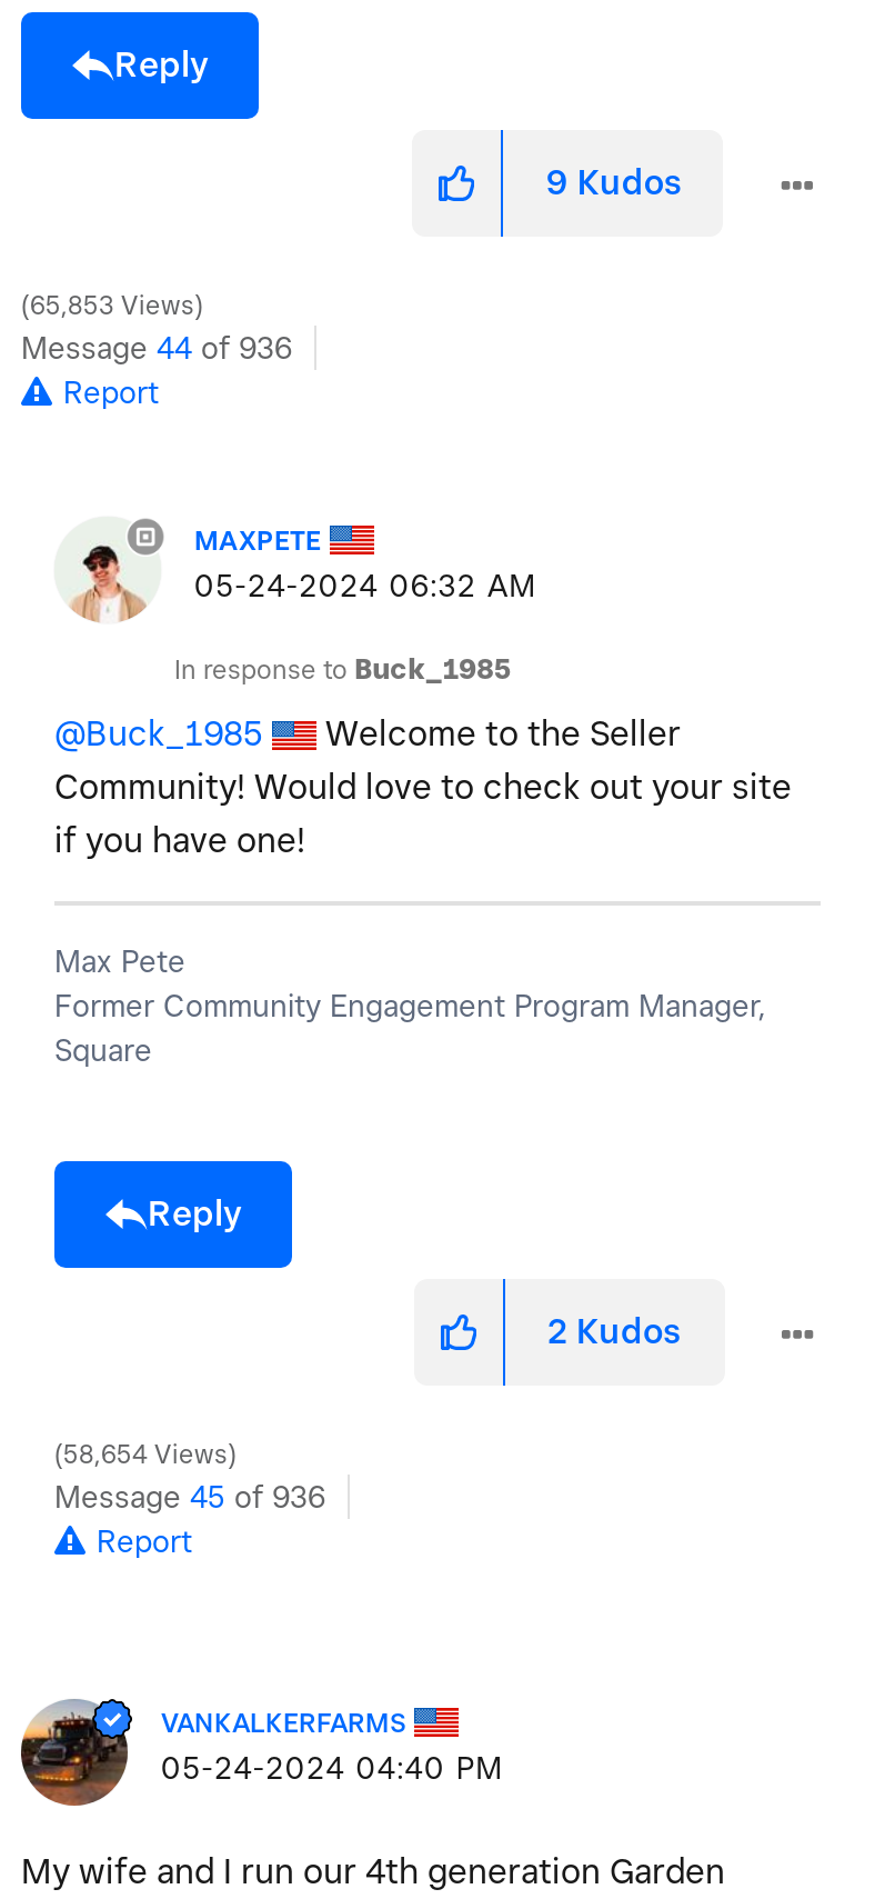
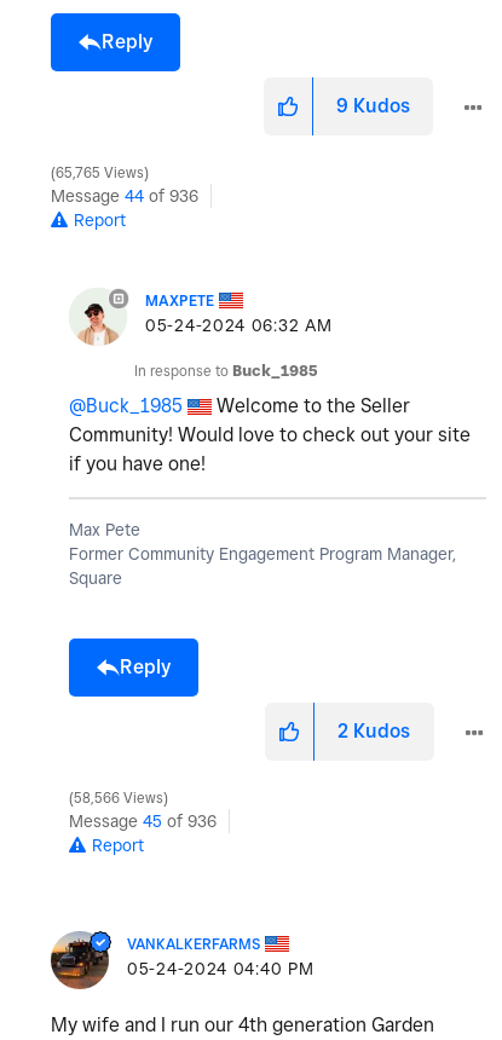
- 65,853 Views
+ 65,765 Views

- 58,654 Views
+ 58,566 Views
